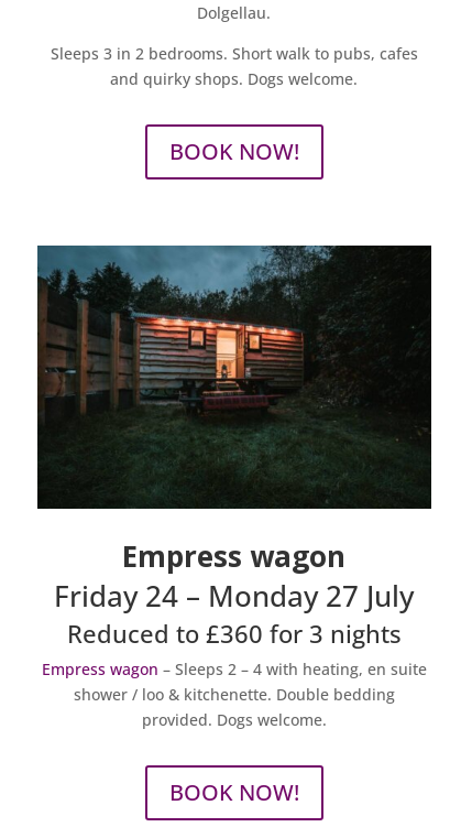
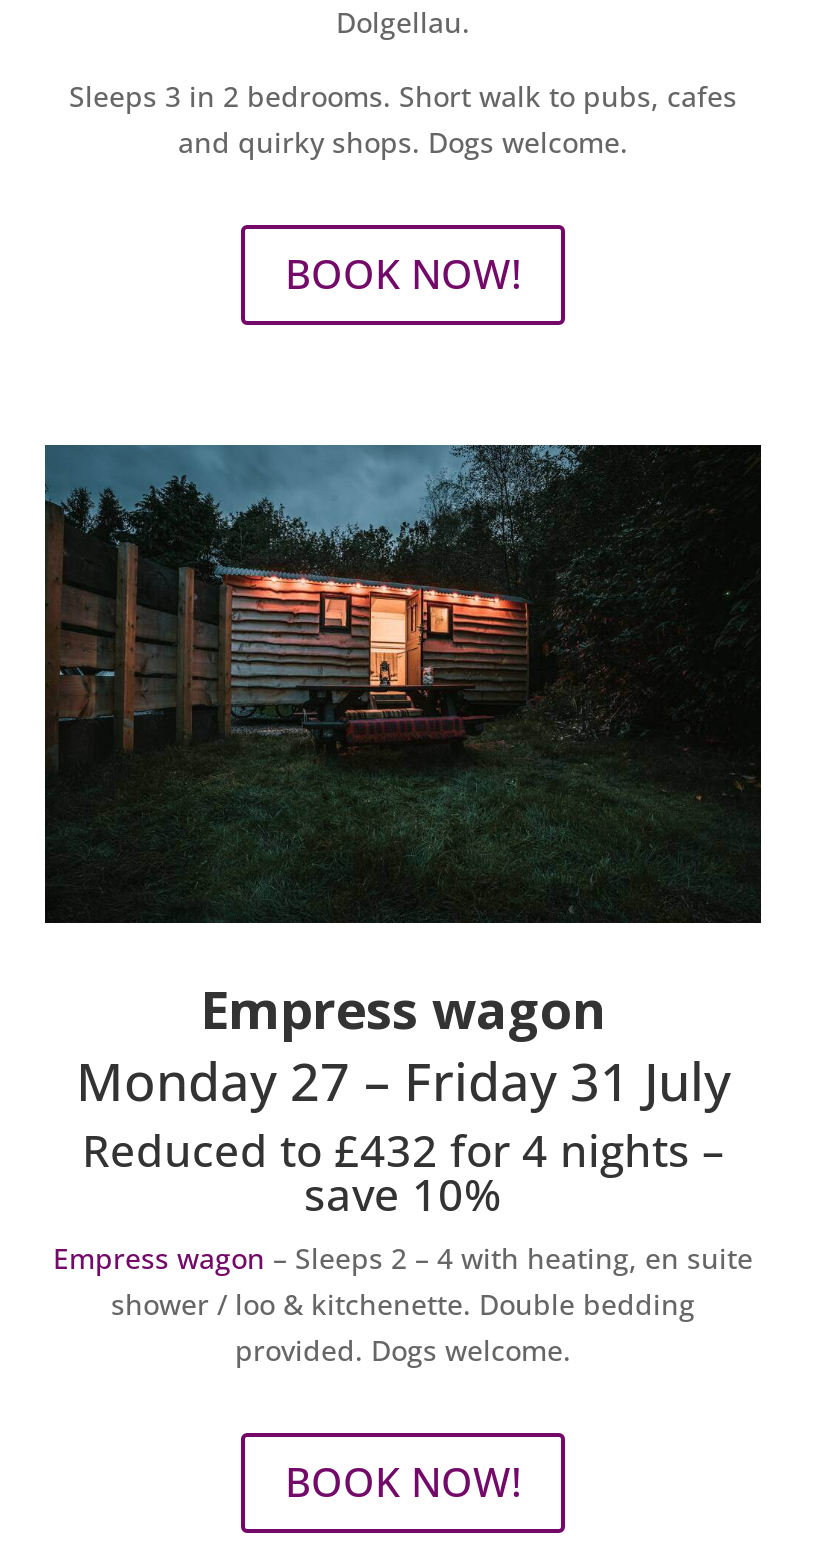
- Friday 24 – Monday 27 July
- Reduced to £360 for 3 nights
+ Monday 27 – Friday 31 July
+ Reduced to £432 for 4 nights –
+ save 10%
